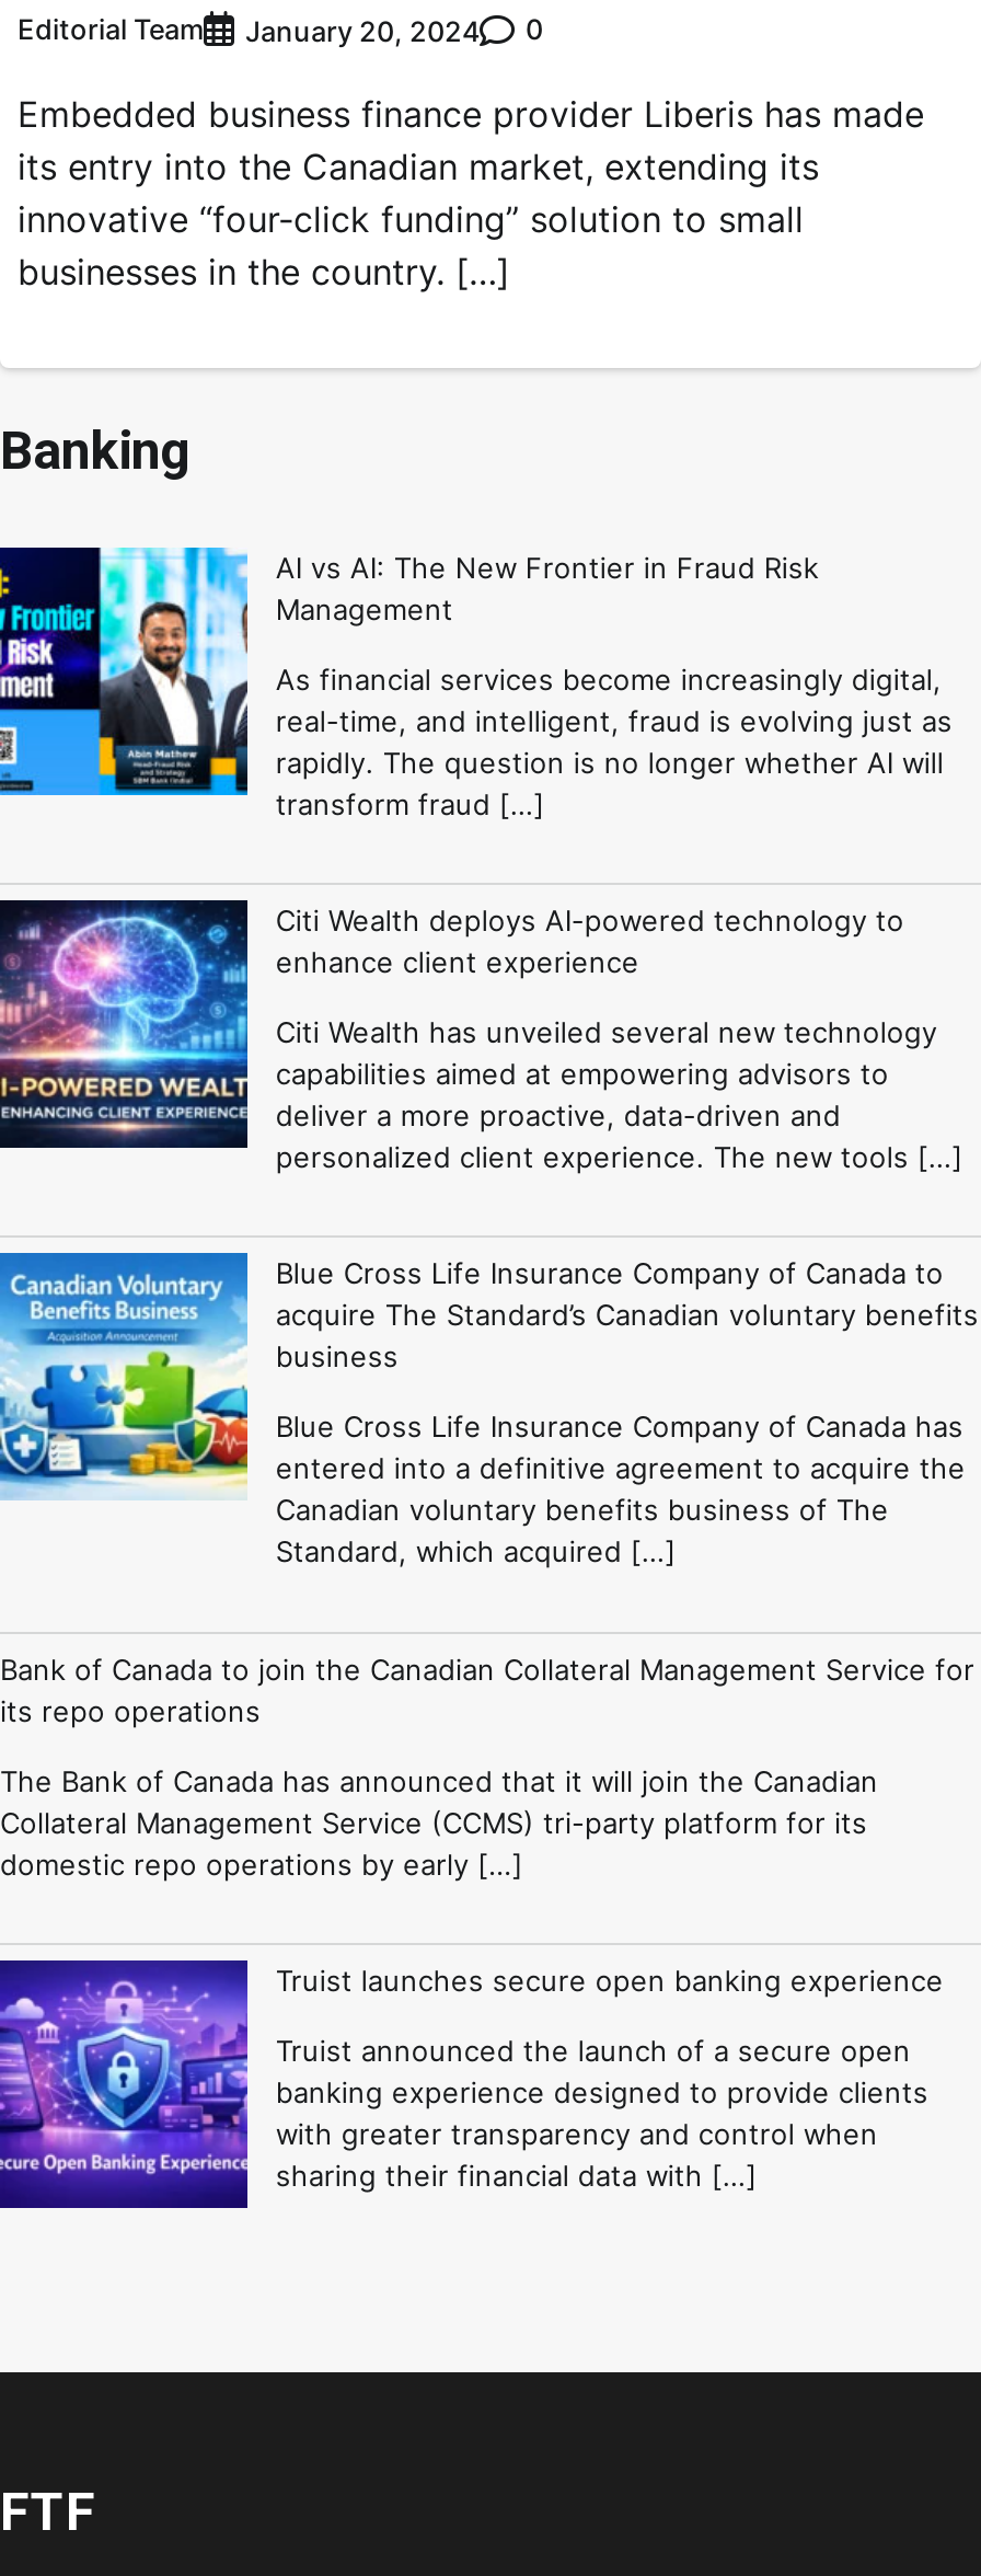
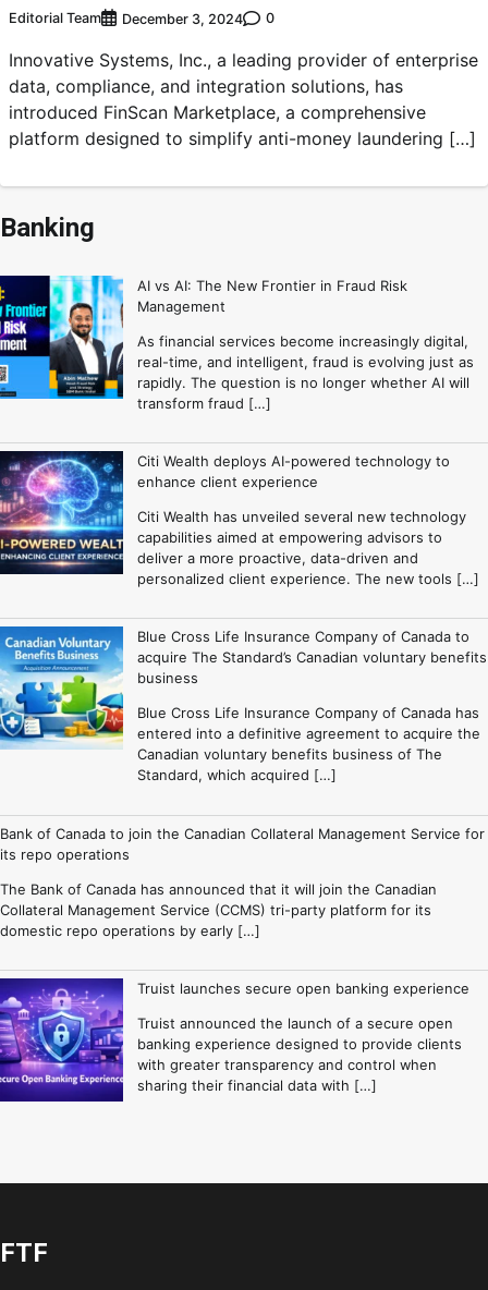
- Editorial Team January 20, 2024 0
+ Editorial Team December 3, 2024 0

- Embedded business finance provider Liberis has made
- its entry into the Canadian market, extending its
- innovative “four-click funding” solution to small
- businesses in the country. […]
+ Innovative Systems, Inc., a leading provider of enterprise
+ data, compliance, and integration solutions, has
+ introduced FinScan Marketplace, a comprehensive
+ platform designed to simplify anti-money laundering […]
